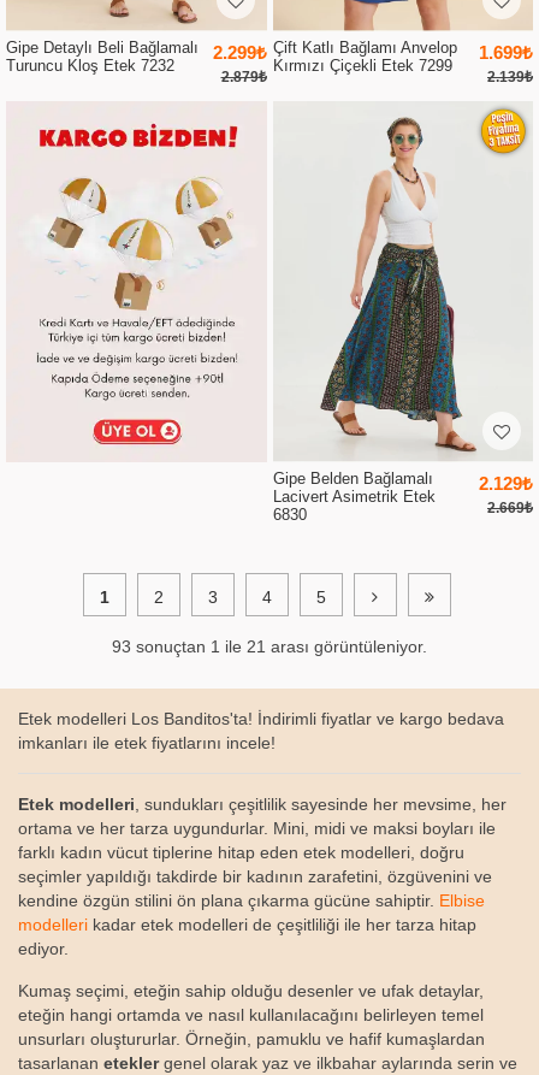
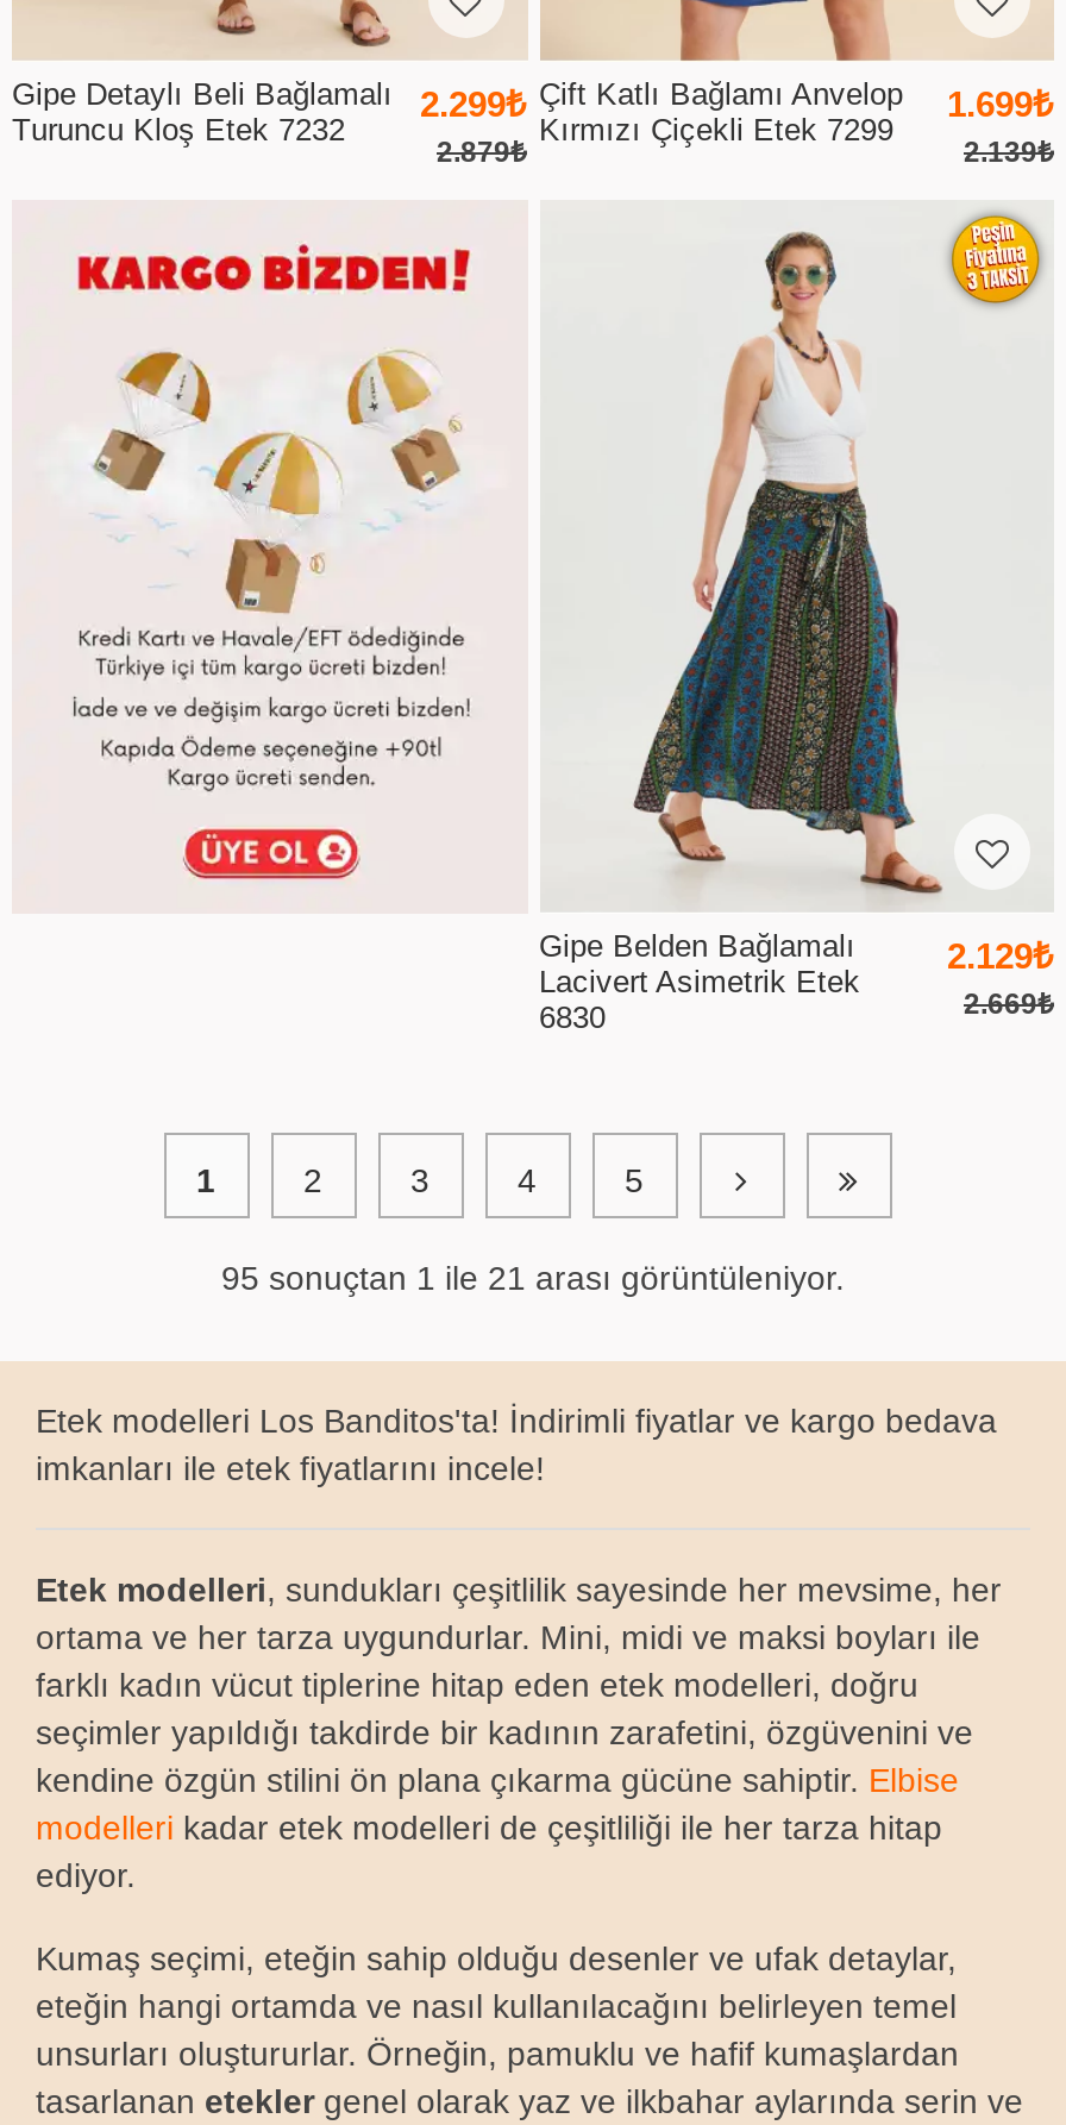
- 93 sonuçtan 1 ile 21 arası görüntüleniyor.
+ 95 sonuçtan 1 ile 21 arası görüntüleniyor.
